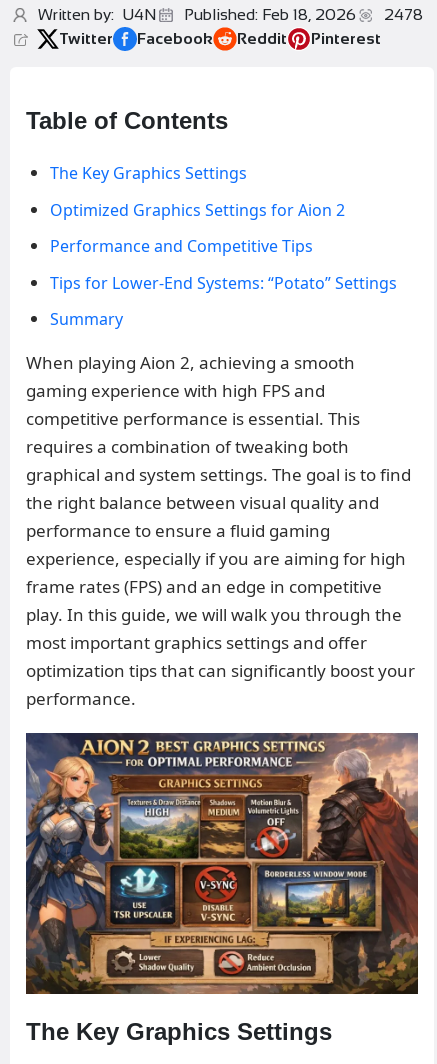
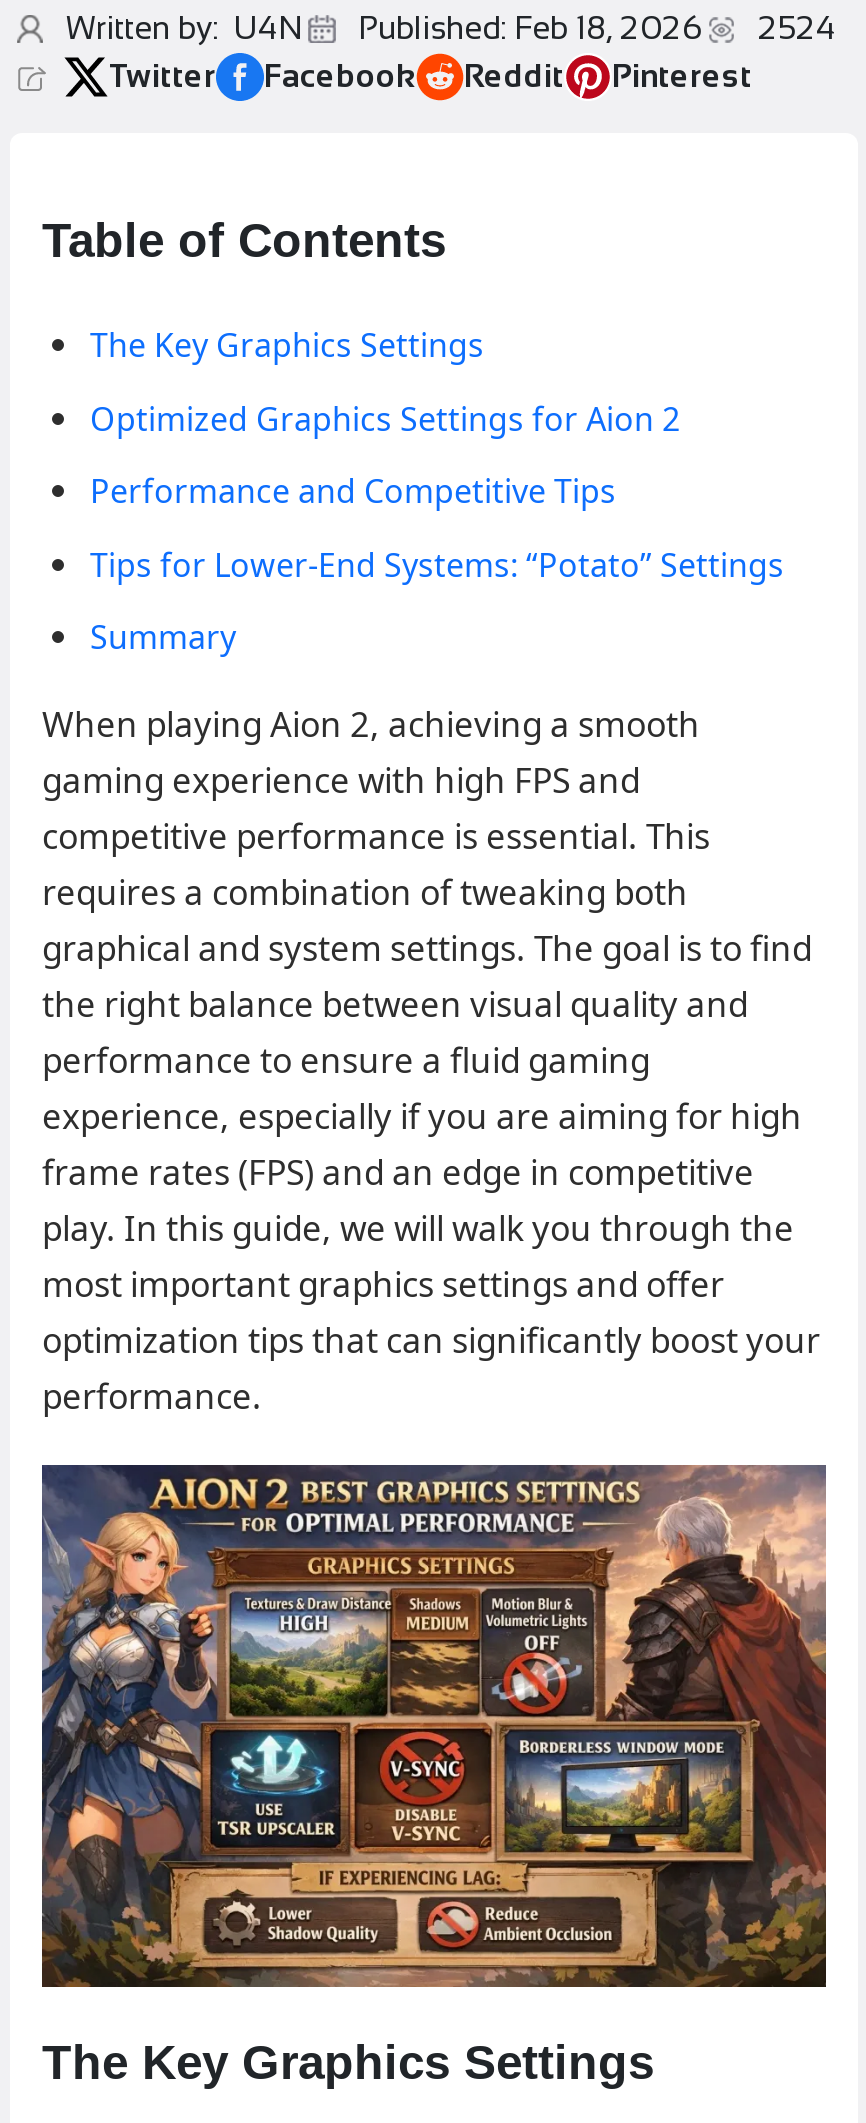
- Written by: U4N Published: Feb 18, 2026 2478
+ Written by: U4N Published: Feb 18, 2026 2524
